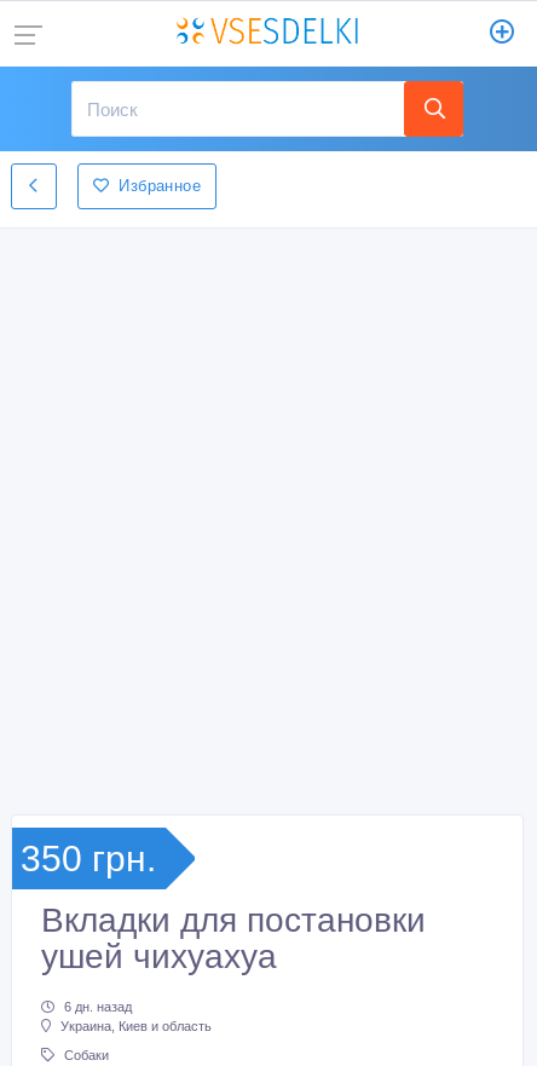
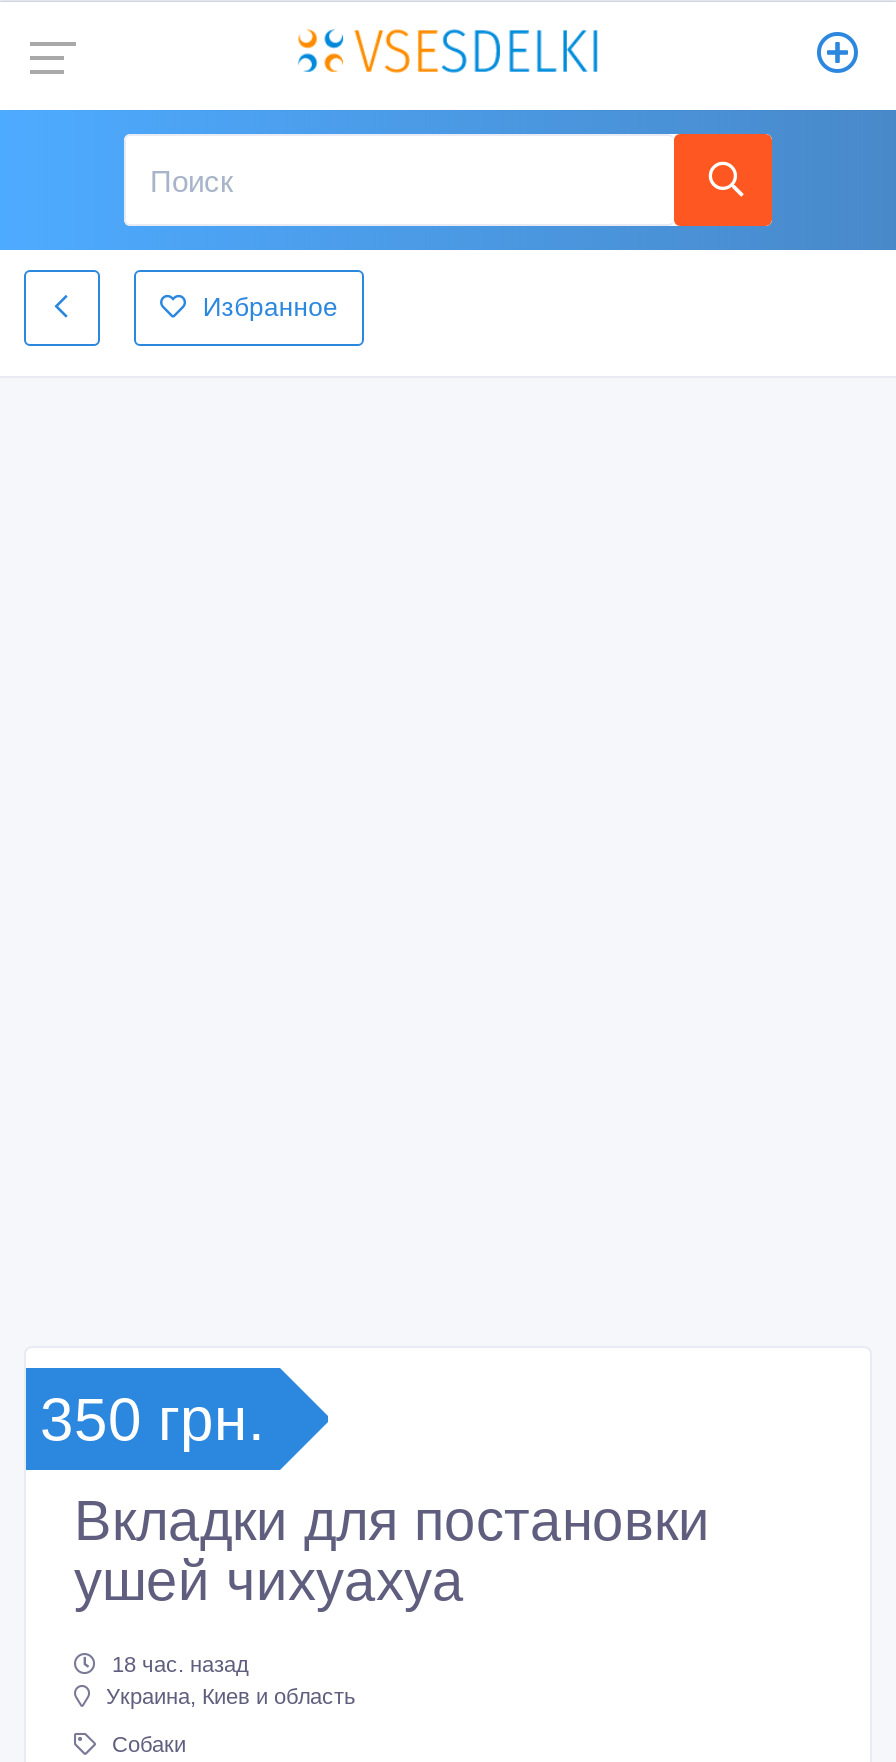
- 6 дн. назад
+ 18 час. назад
